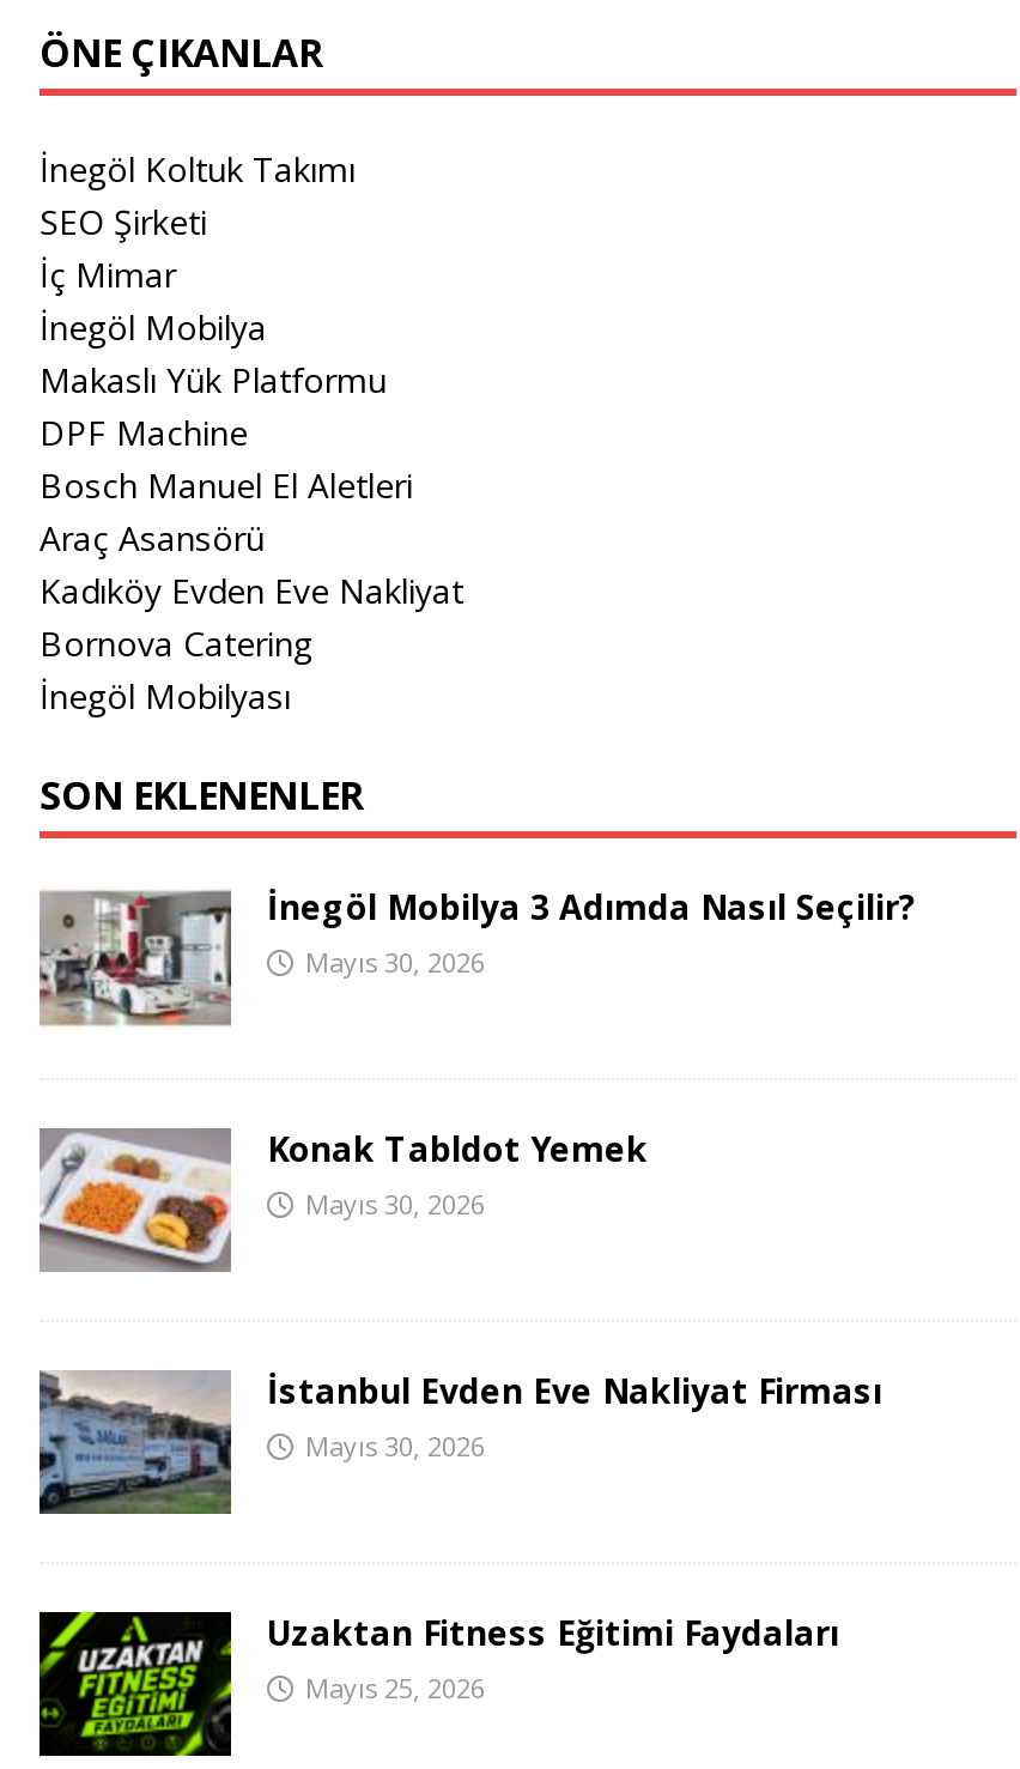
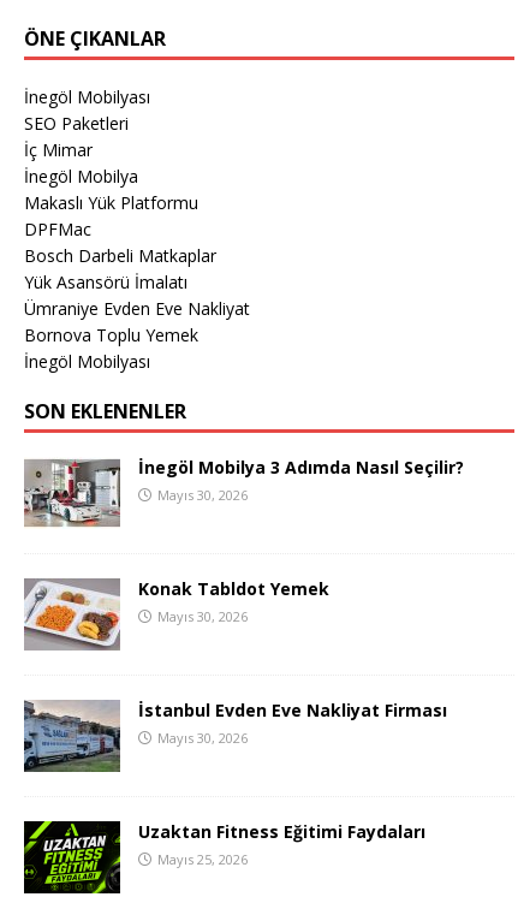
- İnegöl Koltuk Takımı
- SEO Şirketi
+ İnegöl Mobilyası
+ SEO Paketleri

- DPF Machine
- Bosch Manuel El Aletleri
- Araç Asansörü
- Kadıköy Evden Eve Nakliyat
- Bornova Catering
+ DPFMac
+ Bosch Darbeli Matkaplar
+ Yük Asansörü İmalatı
+ Ümraniye Evden Eve Nakliyat
+ Bornova Toplu Yemek
